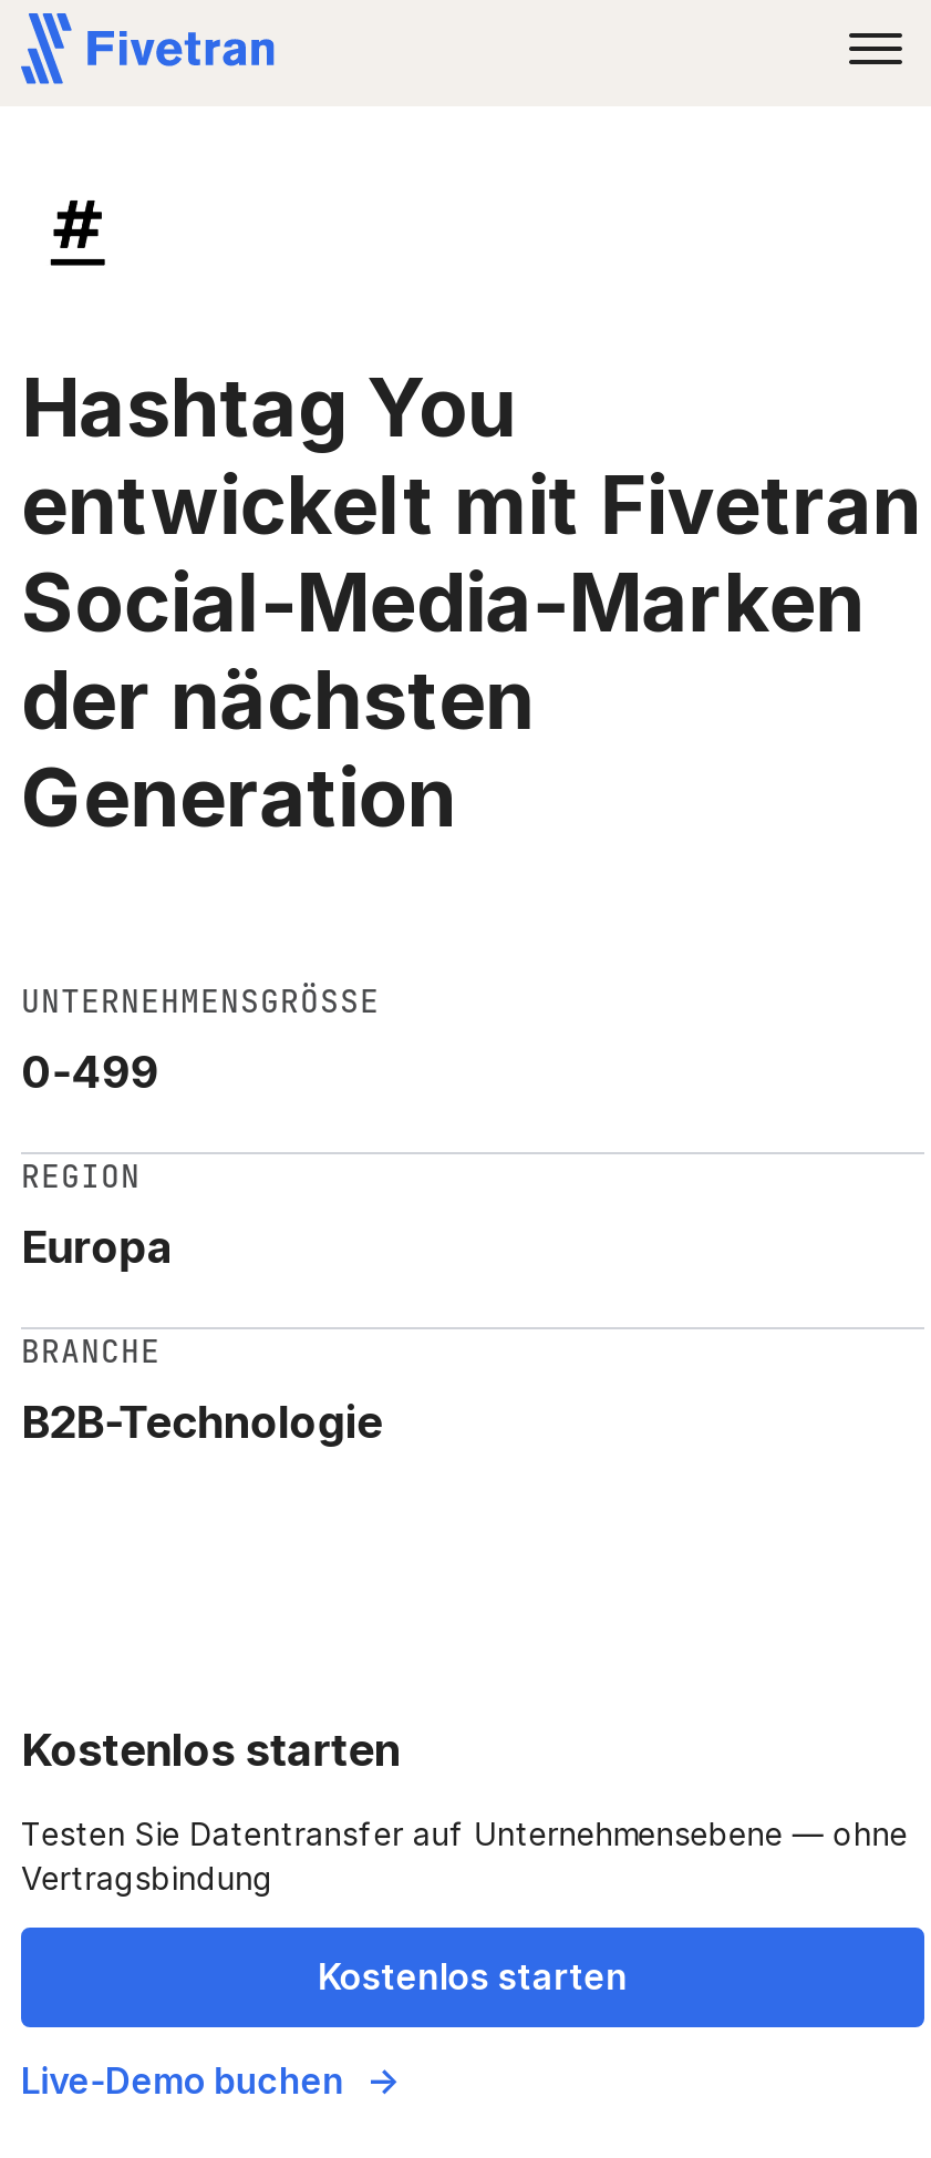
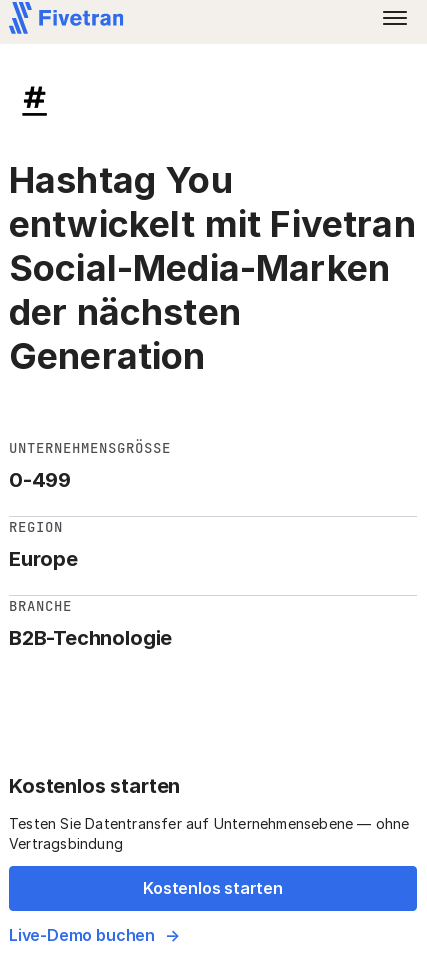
- Europa
+ Europe
